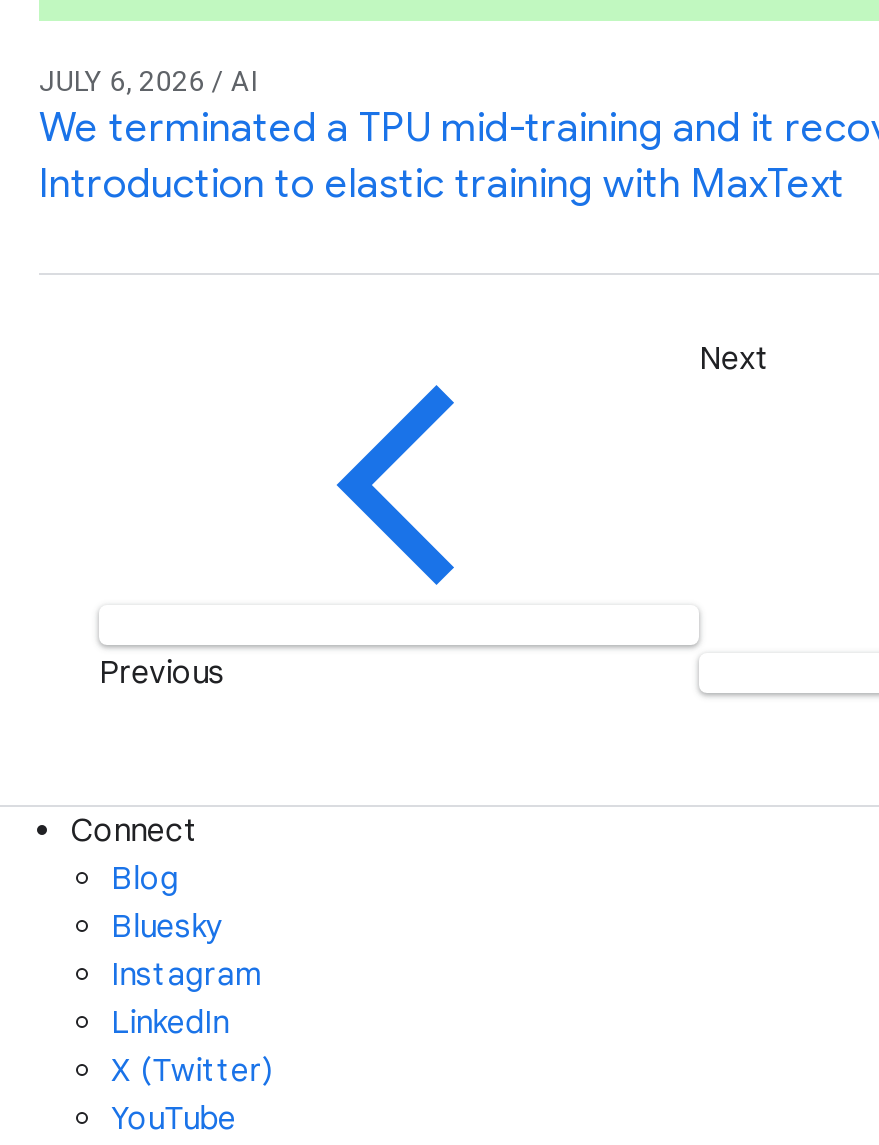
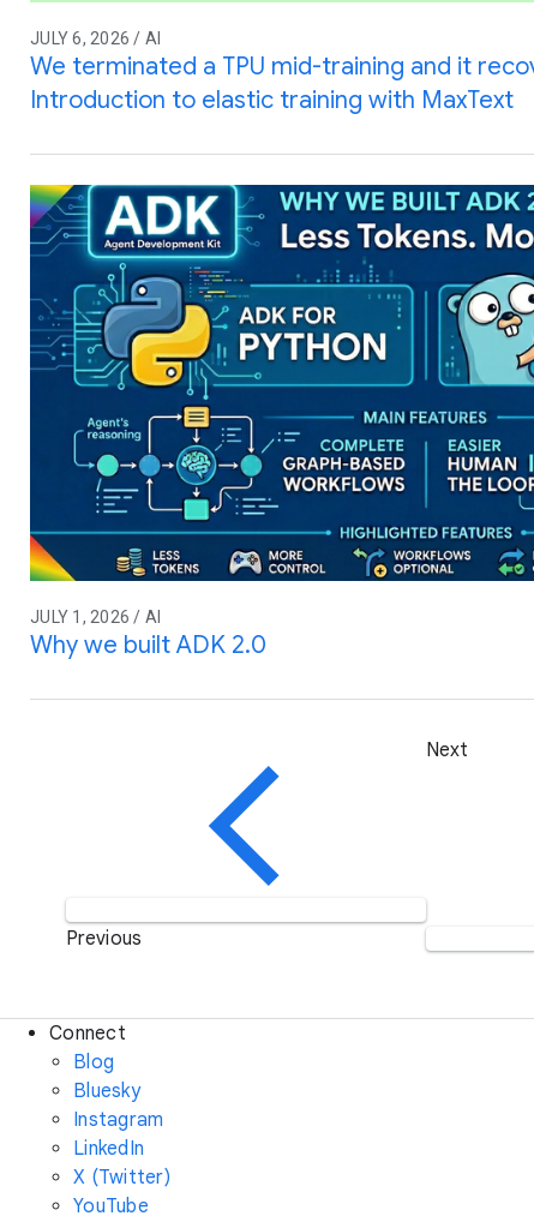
+ [image]
+ JULY 1, 2026 / AI
+ Why we built ADK 2.0
